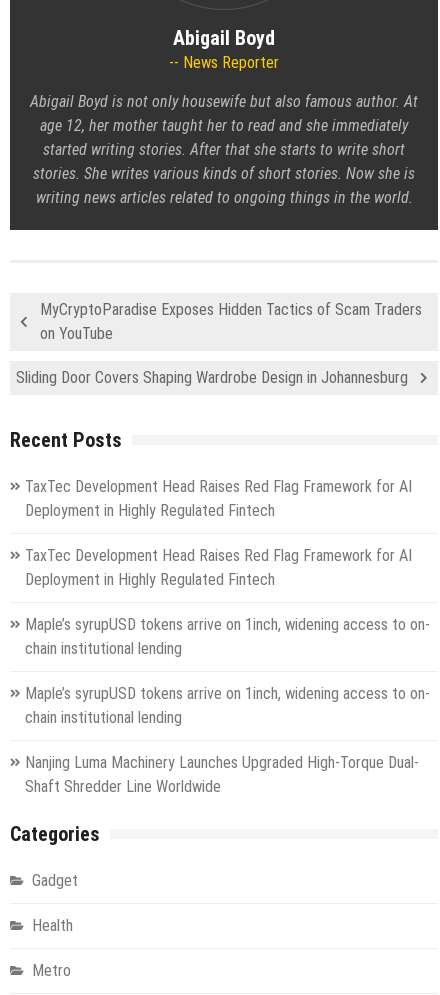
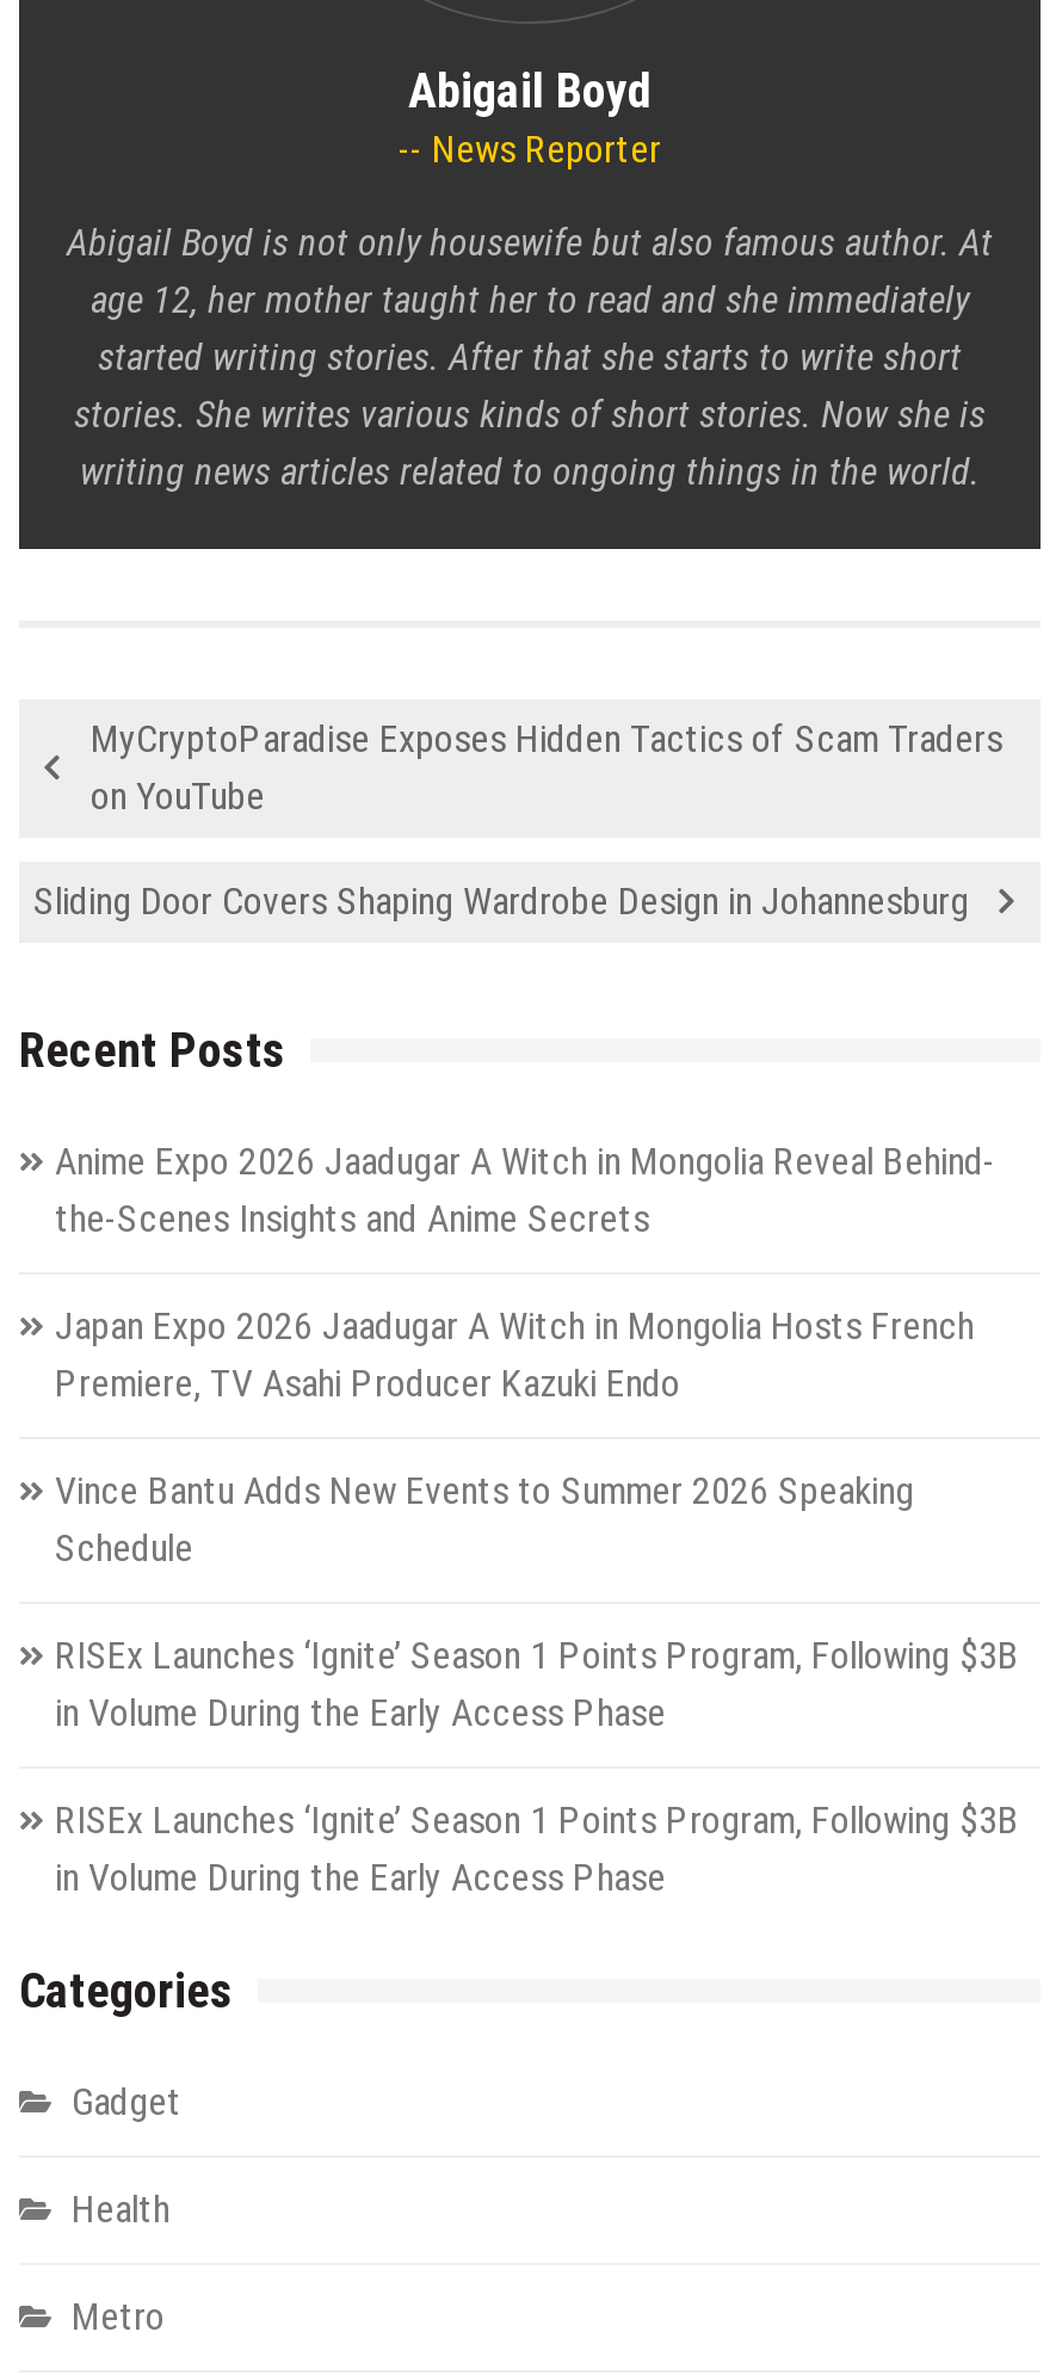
- TaxTec Development Head Raises Red Flag Framework for AI
- Deployment in Highly Regulated Fintech
+ Anime Expo 2026 Jaadugar A Witch in Mongolia Reveal Behind-
+ the-Scenes Insights and Anime Secrets

- TaxTec Development Head Raises Red Flag Framework for AI
- Deployment in Highly Regulated Fintech
+ Japan Expo 2026 Jaadugar A Witch in Mongolia Hosts French
+ Premiere, TV Asahi Producer Kazuki Endo

- Maple’s syrupUSD tokens arrive on 1inch, widening access to on-
- chain institutional lending
+ Vince Bantu Adds New Events to Summer 2026 Speaking
+ Schedule

- Maple’s syrupUSD tokens arrive on 1inch, widening access to on-
- chain institutional lending
+ RISEx Launches ‘Ignite’ Season 1 Points Program, Following $3B
+ in Volume During the Early Access Phase

- Nanjing Luma Machinery Launches Upgraded High-Torque Dual-
- Shaft Shredder Line Worldwide
+ RISEx Launches ‘Ignite’ Season 1 Points Program, Following $3B
+ in Volume During the Early Access Phase
